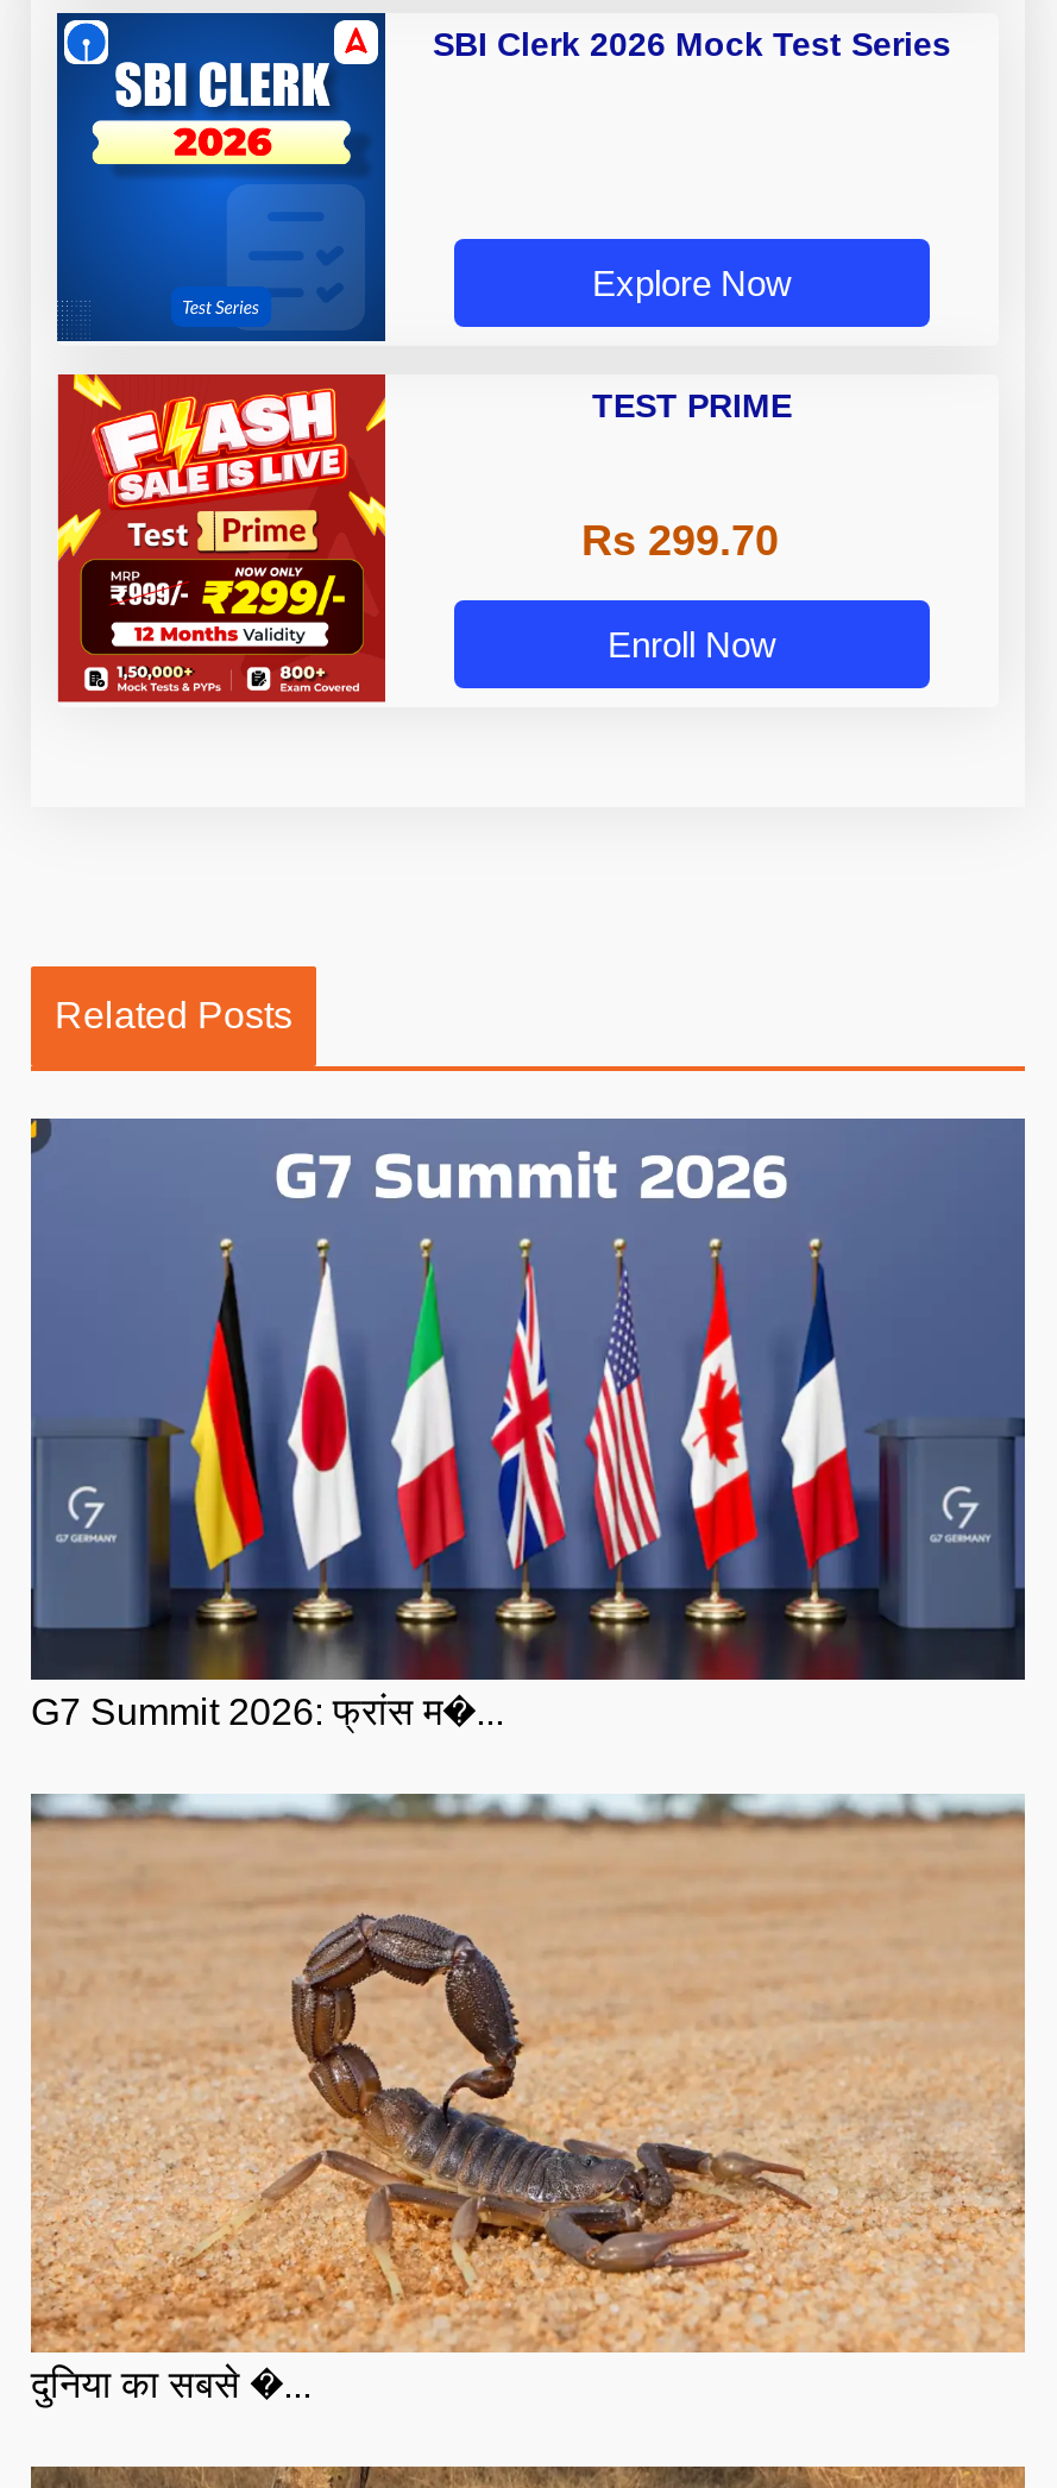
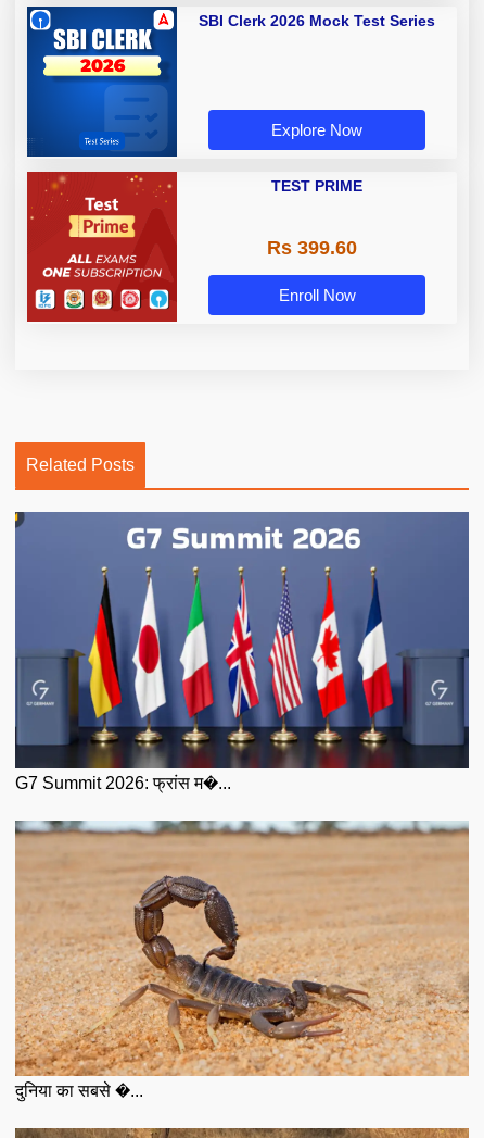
- [image]
+ [image]

- Rs 299.70
+ Rs 399.60
